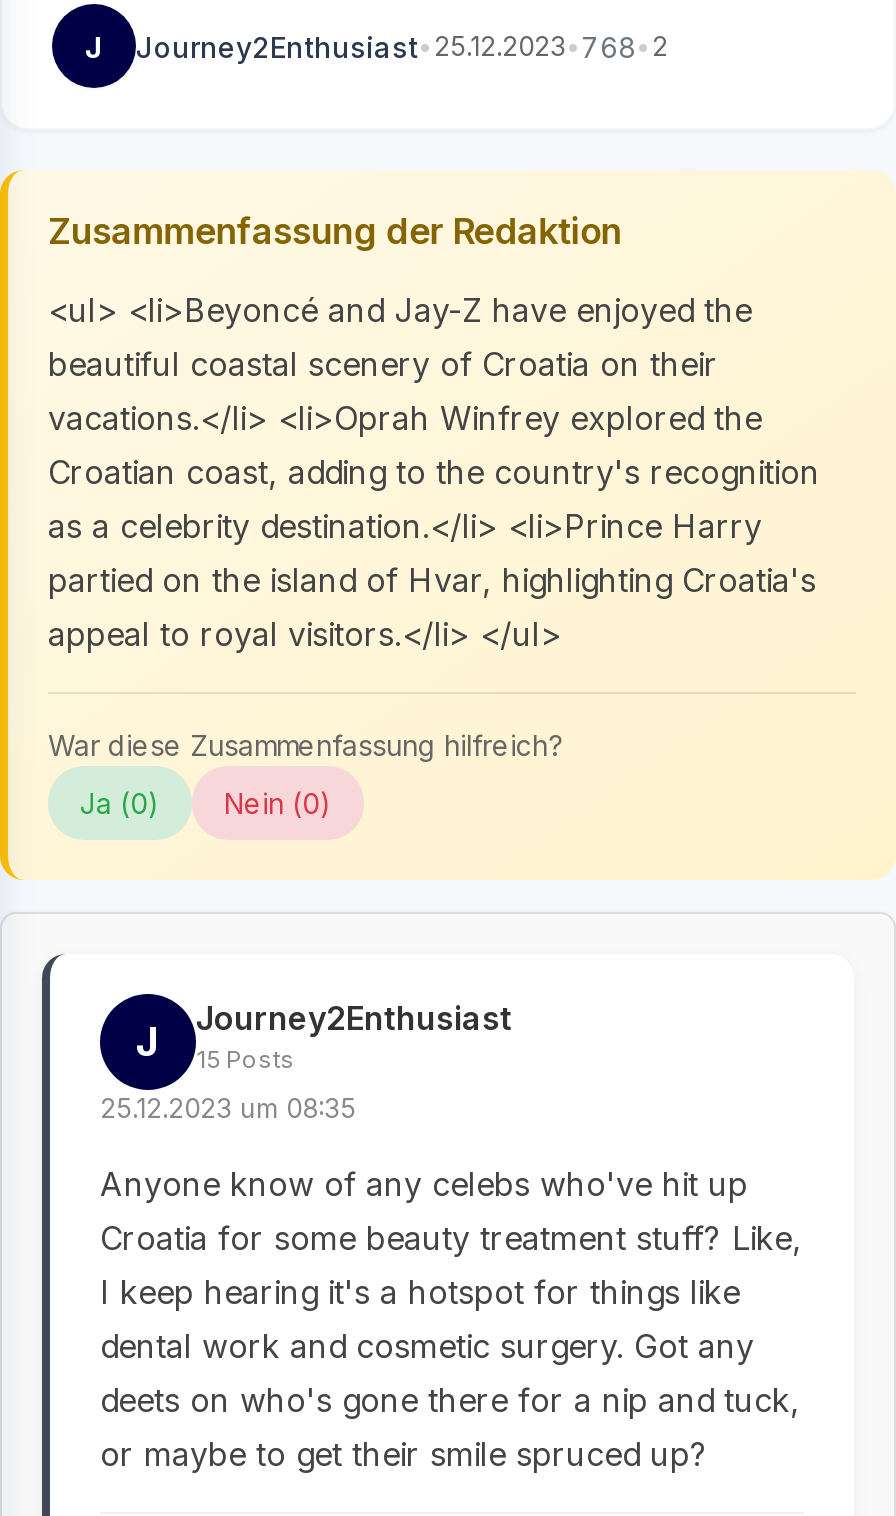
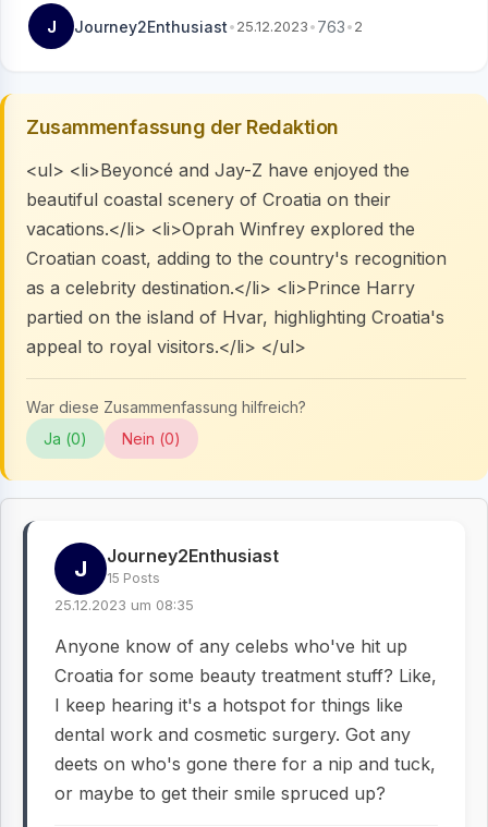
- Journey2Enthusiast • 25.12.2023 • 768 • 2
+ Journey2Enthusiast • 25.12.2023 • 763 • 2
